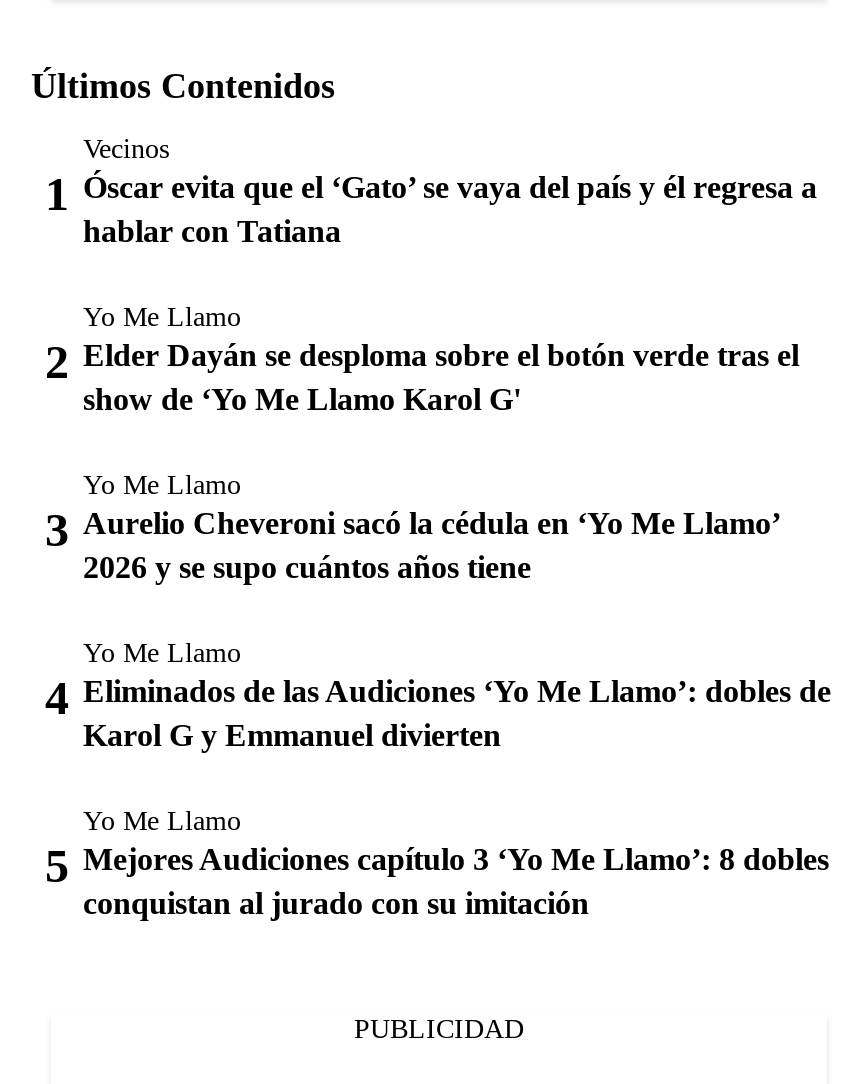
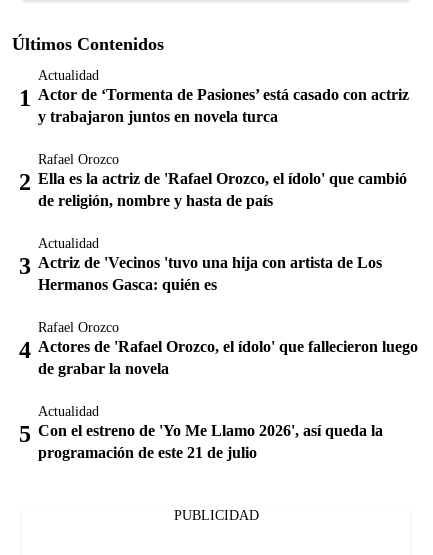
- Vecinos
- Óscar evita que el ‘Gato’ se vaya del país y él regresa a
- hablar con Tatiana
+ Actualidad
+ Actor de ‘Tormenta de Pasiones’ está casado con actriz
+ y trabajaron juntos en novela turca

- Yo Me Llamo
- Elder Dayán se desploma sobre el botón verde tras el
- show de ‘Yo Me Llamo Karol G'
+ Rafael Orozco
+ Ella es la actriz de 'Rafael Orozco, el ídolo' que cambió
+ de religión, nombre y hasta de país

- Yo Me Llamo
- Aurelio Cheveroni sacó la cédula en ‘Yo Me Llamo’
- 2026 y se supo cuántos años tiene
+ Actualidad
+ Actriz de 'Vecinos 'tuvo una hija con artista de Los
+ Hermanos Gasca: quién es

- Yo Me Llamo
- Eliminados de las Audiciones ‘Yo Me Llamo’: dobles de
- Karol G y Emmanuel divierten
+ Rafael Orozco
+ Actores de 'Rafael Orozco, el ídolo' que fallecieron luego
+ de grabar la novela

- Yo Me Llamo
- Mejores Audiciones capítulo 3 ‘Yo Me Llamo’: 8 dobles
- conquistan al jurado con su imitación
+ Actualidad
+ Con el estreno de 'Yo Me Llamo 2026', así queda la
+ programación de este 21 de julio
